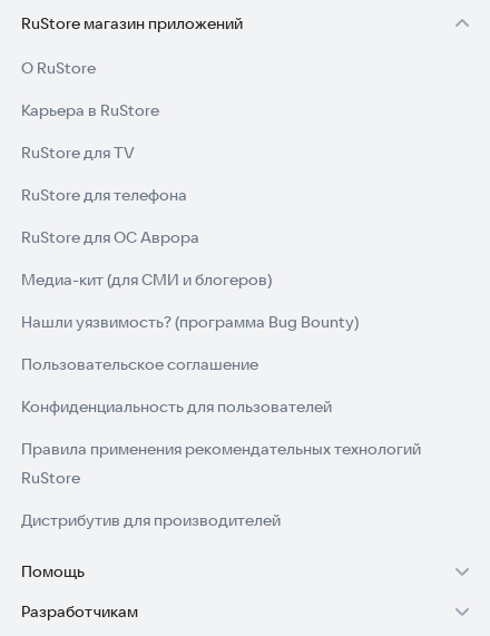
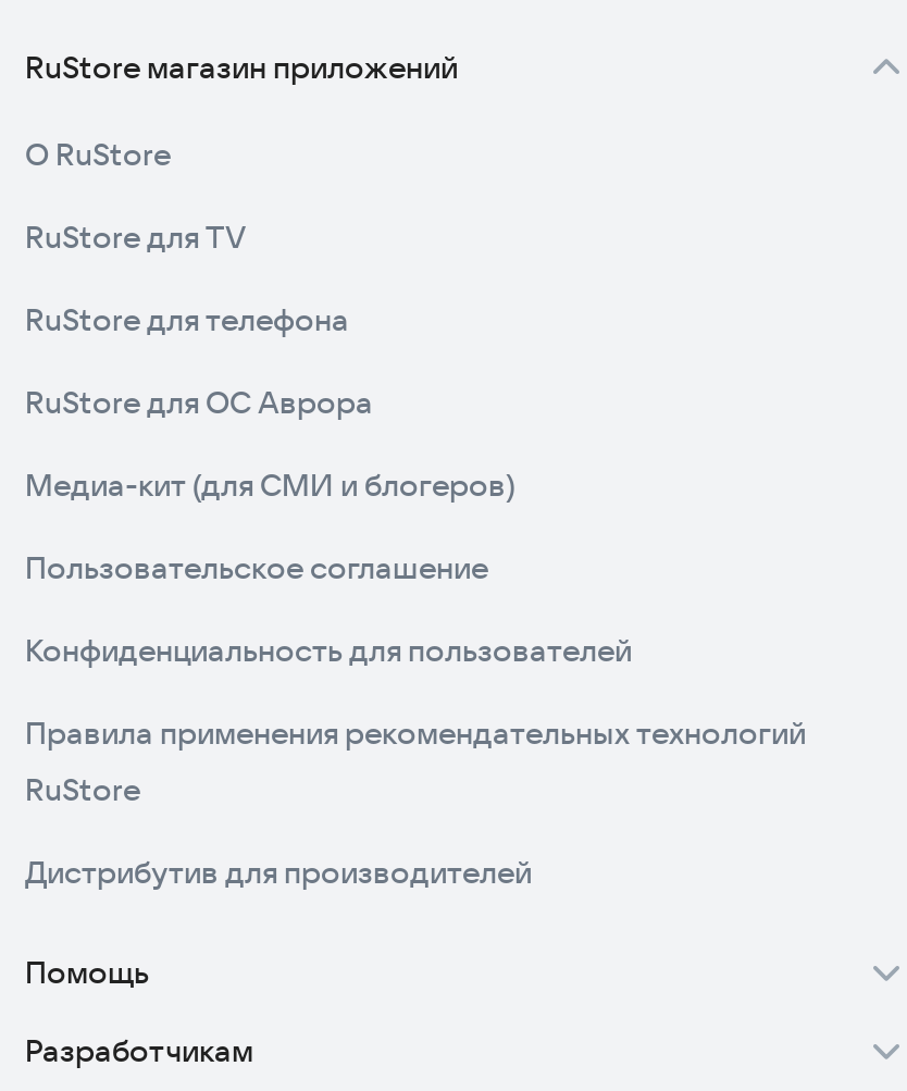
- Карьера в RuStore

- Нашли уязвимость? (программа Bug Bounty)
